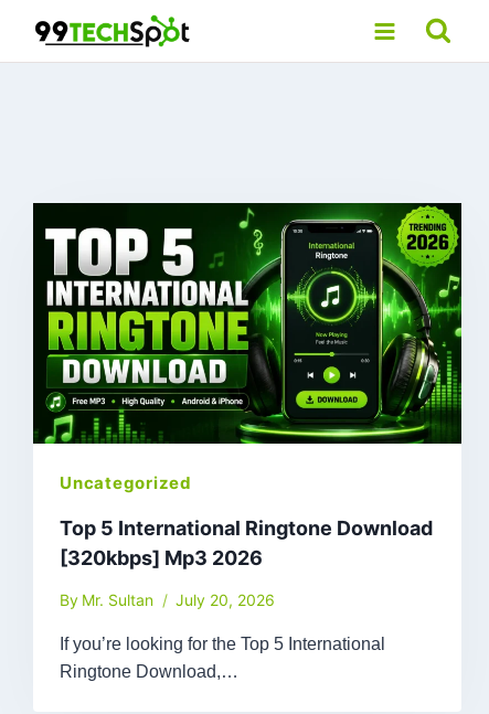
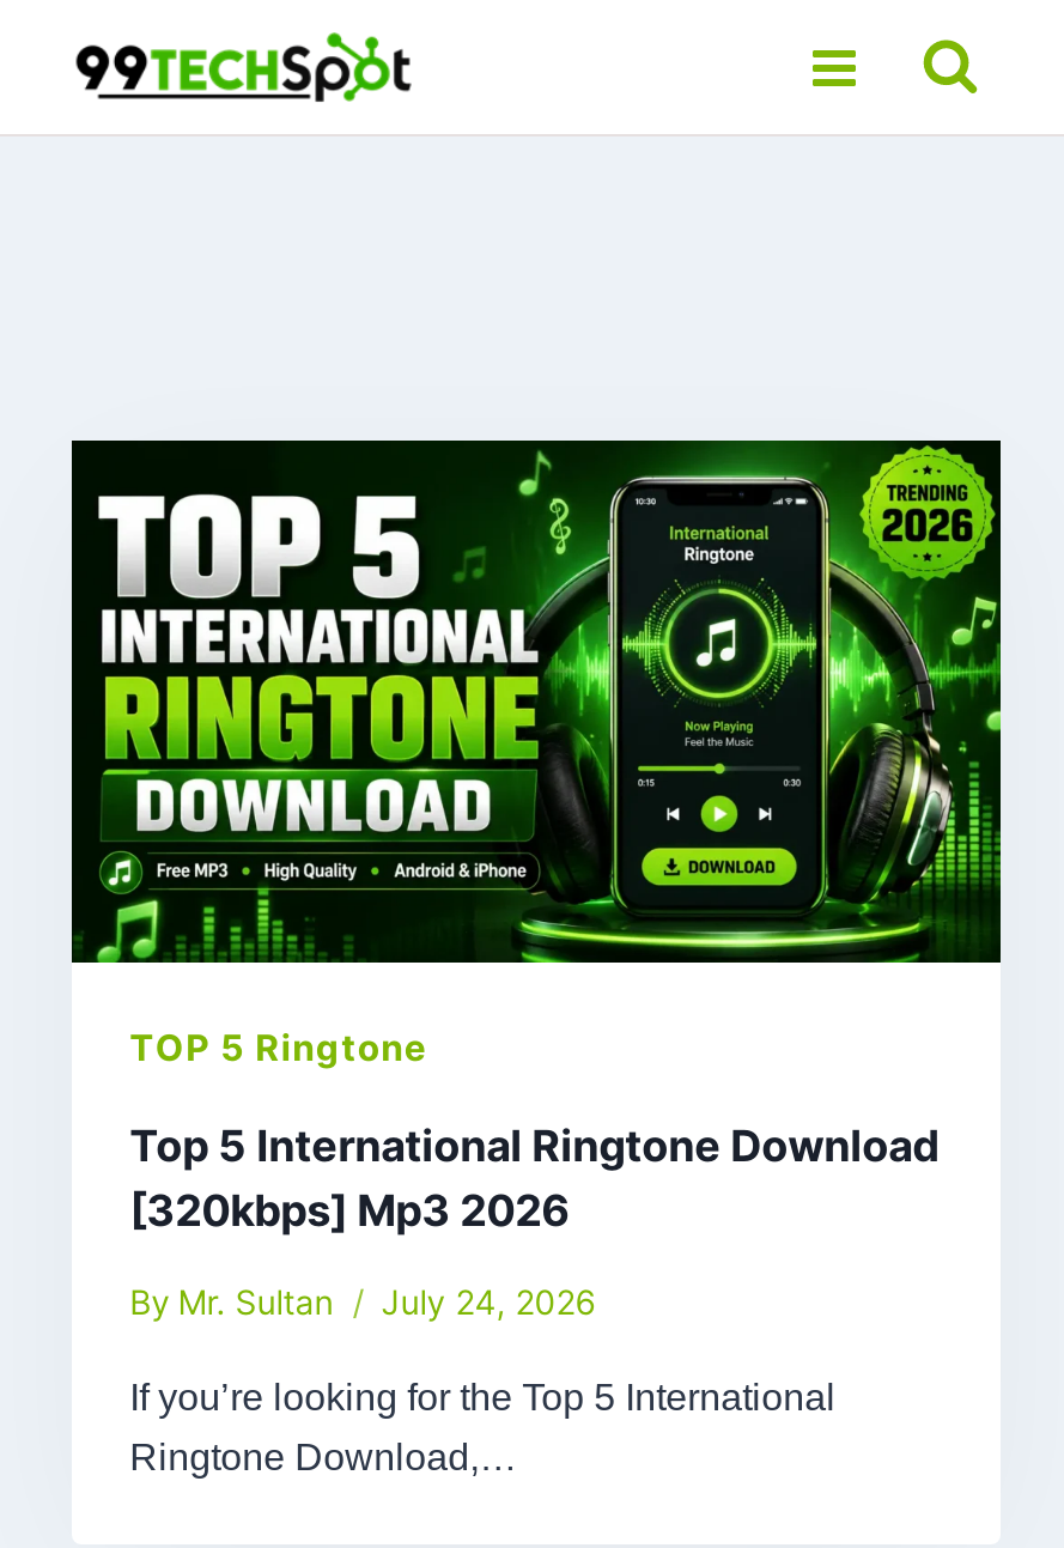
- Uncategorized
+ TOP 5 Ringtone

- By Mr. Sultan July 20, 2026
+ By Mr. Sultan July 24, 2026
